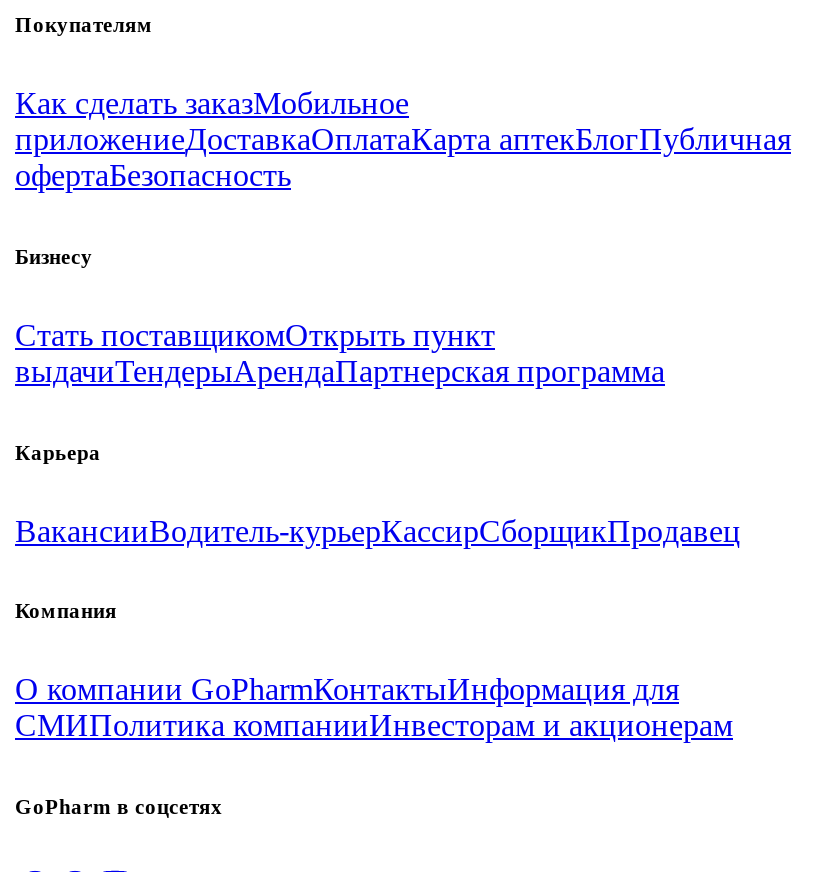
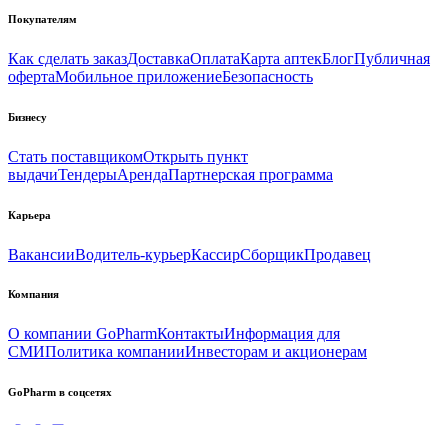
- Как сделать заказМобильное
- приложениеДоставкаОплатаКарта аптекБлогПубличная
- офертаБезопасность
+ Как сделать заказДоставкаОплатаКарта аптекБлогПубличная
+ офертаМобильное приложениеБезопасность
